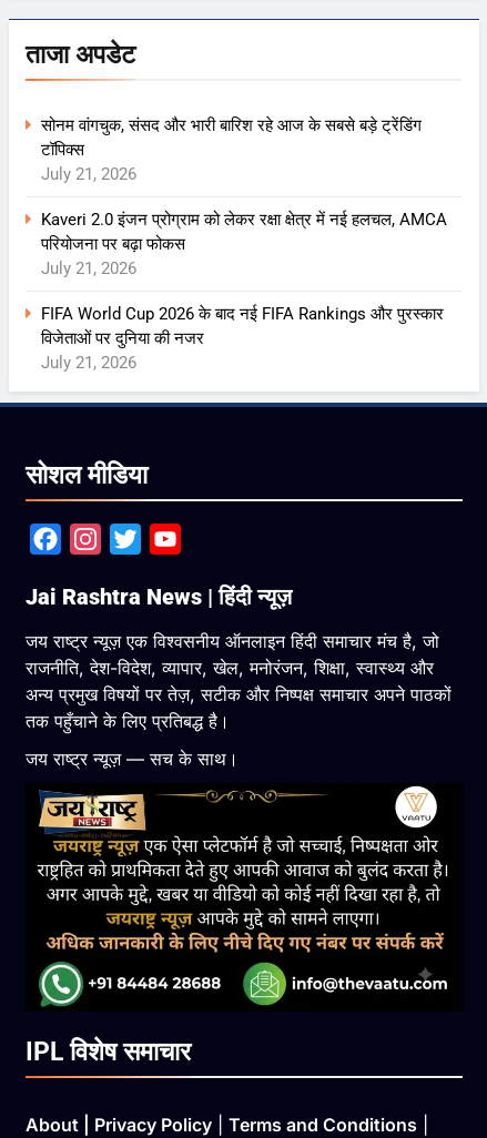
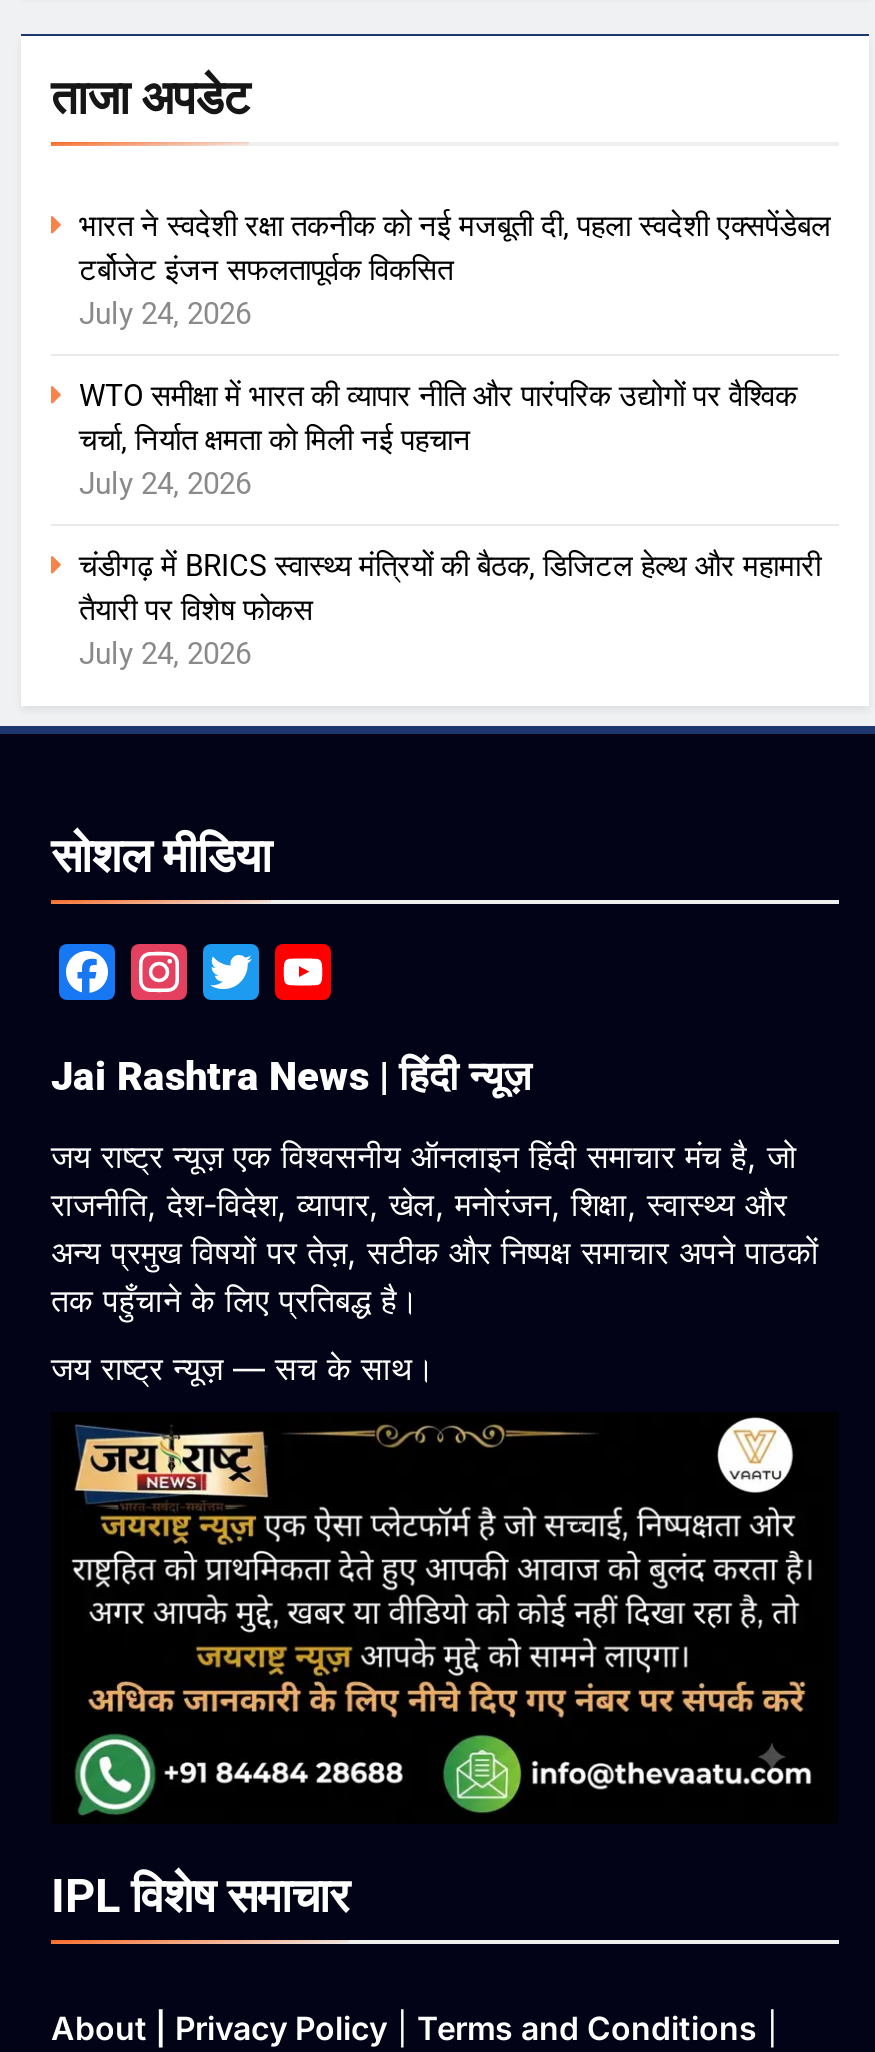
- सोनम वांगचुक, संसद और भारी बारिश रहे आज के सबसे बड़े ट्रेंडिंग
- टॉपिक्स
- July 21, 2026
+ भारत ने स्वदेशी रक्षा तकनीक को नई मजबूती दी, पहला स्वदेशी एक्सपेंडेबल
+ टर्बोजेट इंजन सफलतापूर्वक विकसित
+ July 24, 2026

- Kaveri 2.0 इंजन प्रोग्राम को लेकर रक्षा क्षेत्र में नई हलचल, AMCA
- परियोजना पर बढ़ा फोकस
- July 21, 2026
+ WTO समीक्षा में भारत की व्यापार नीति और पारंपरिक उद्योगों पर वैश्विक
+ चर्चा, निर्यात क्षमता को मिली नई पहचान
+ July 24, 2026

- FIFA World Cup 2026 के बाद नई FIFA Rankings और पुरस्कार
- विजेताओं पर दुनिया की नजर
- July 21, 2026
+ चंडीगढ़ में BRICS स्वास्थ्य मंत्रियों की बैठक, डिजिटल हेल्थ और महामारी
+ तैयारी पर विशेष फोकस
+ July 24, 2026
